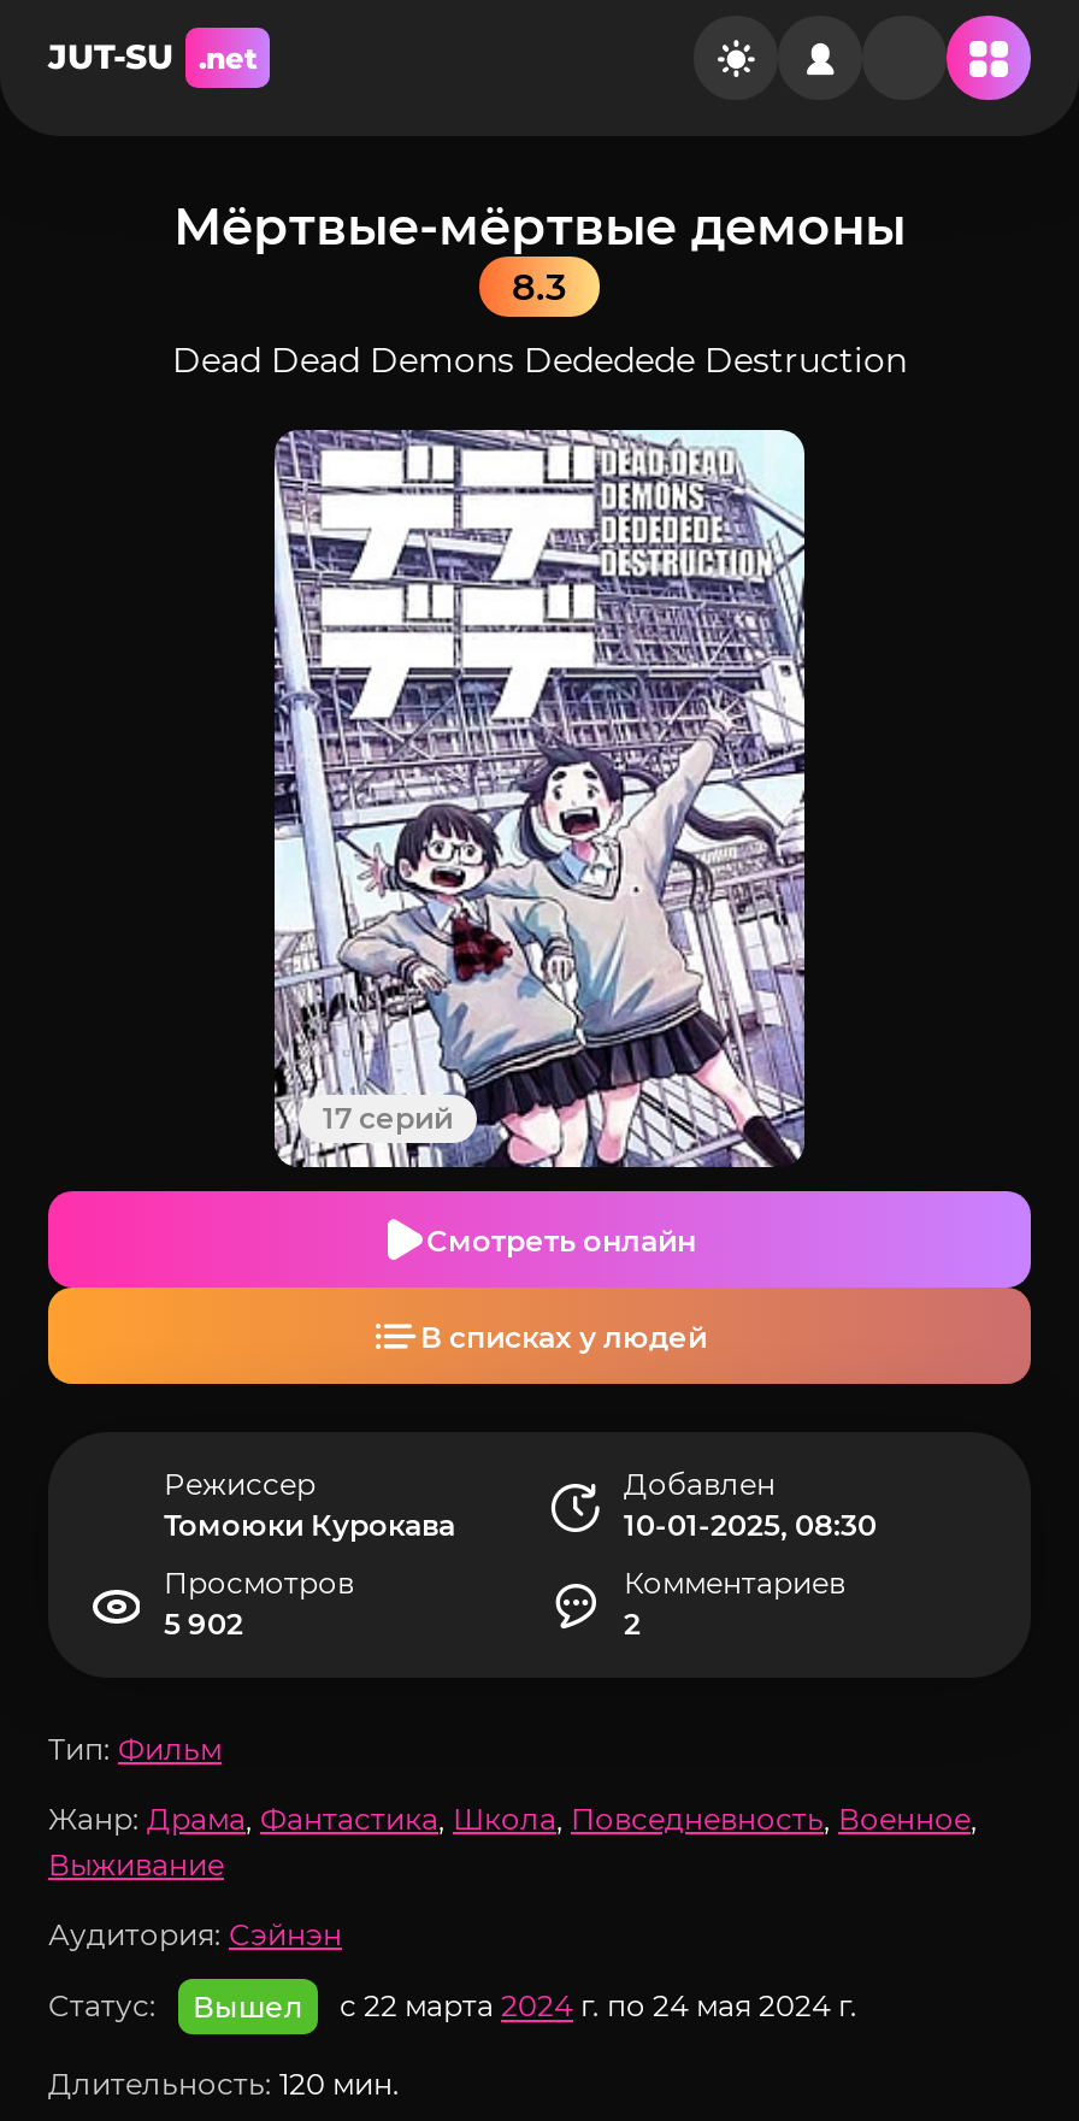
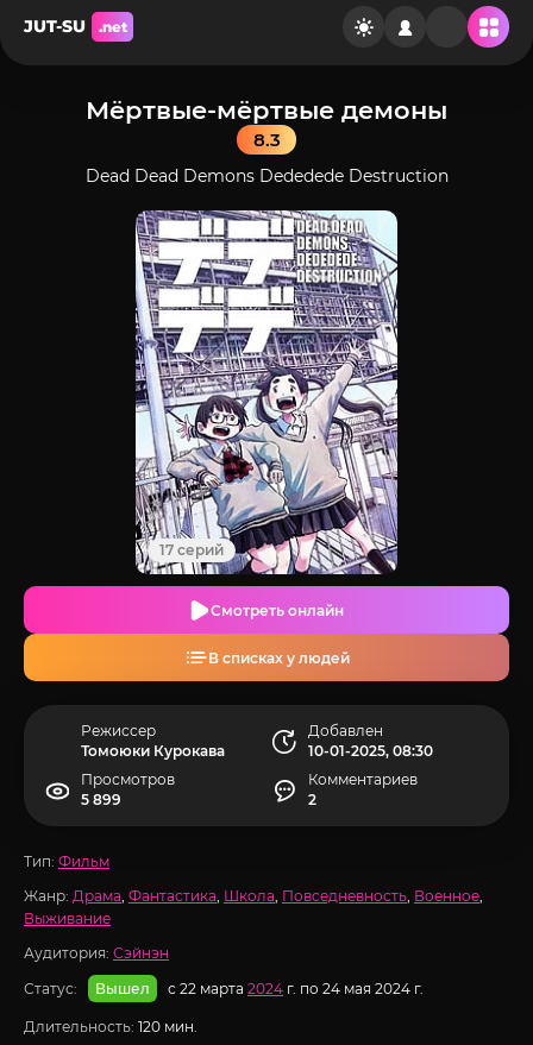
- 5 902
+ 5 899
